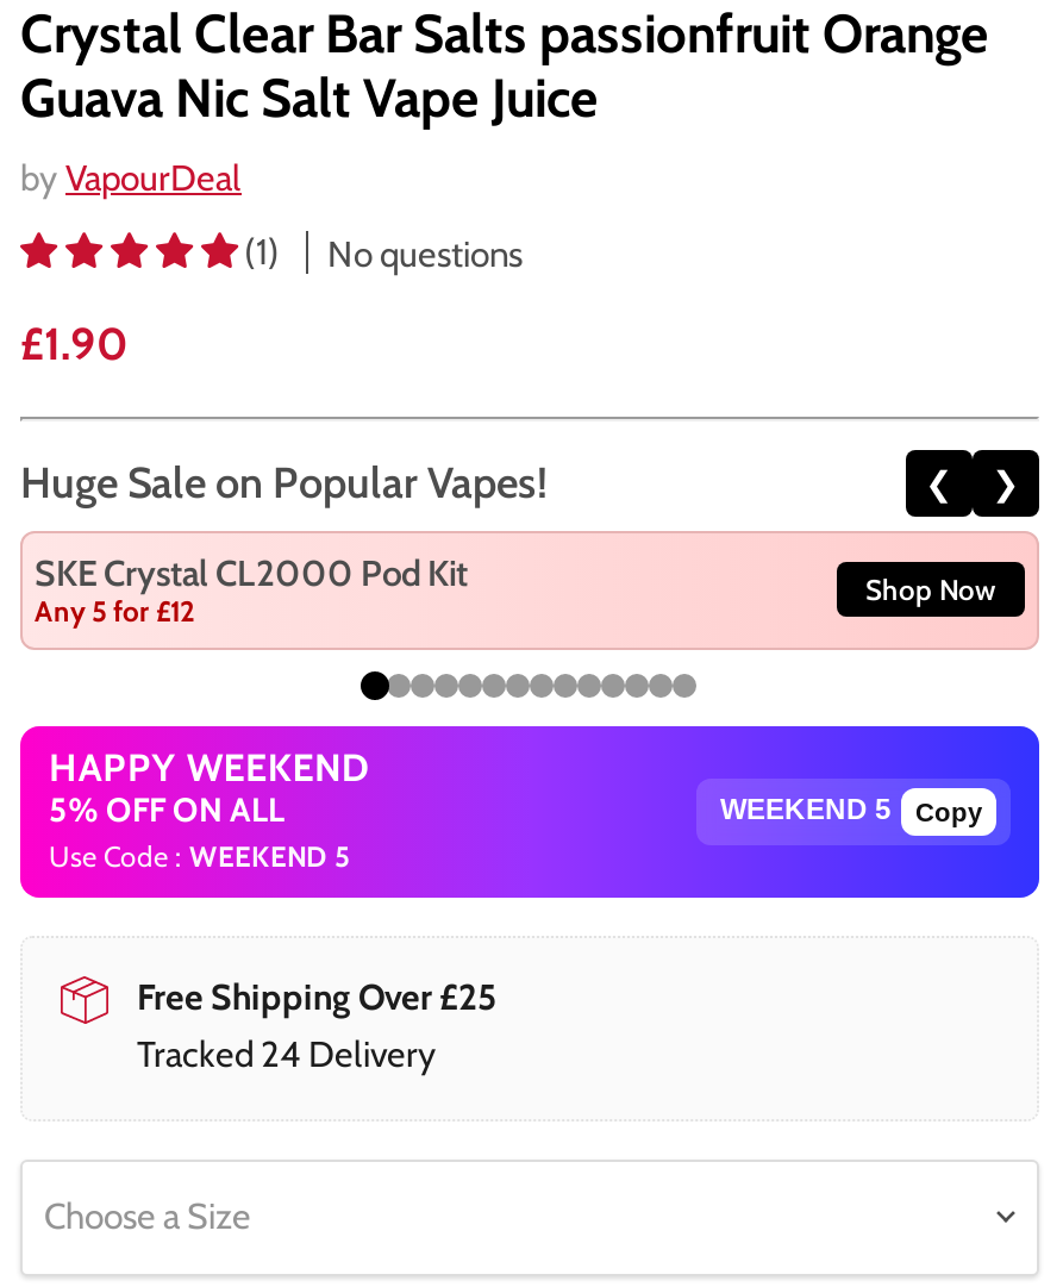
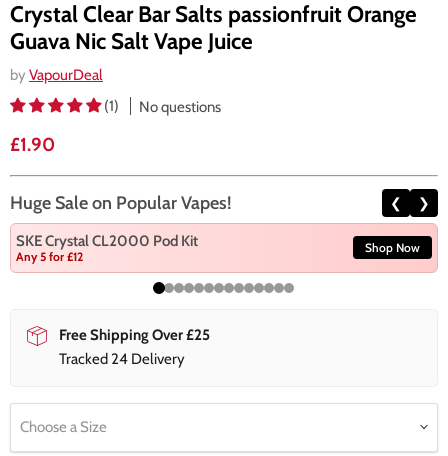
- [image]
- HAPPY WEEKEND
- 5% OFF ON ALL
- Use Code : WEEKEND 5

- Copy
